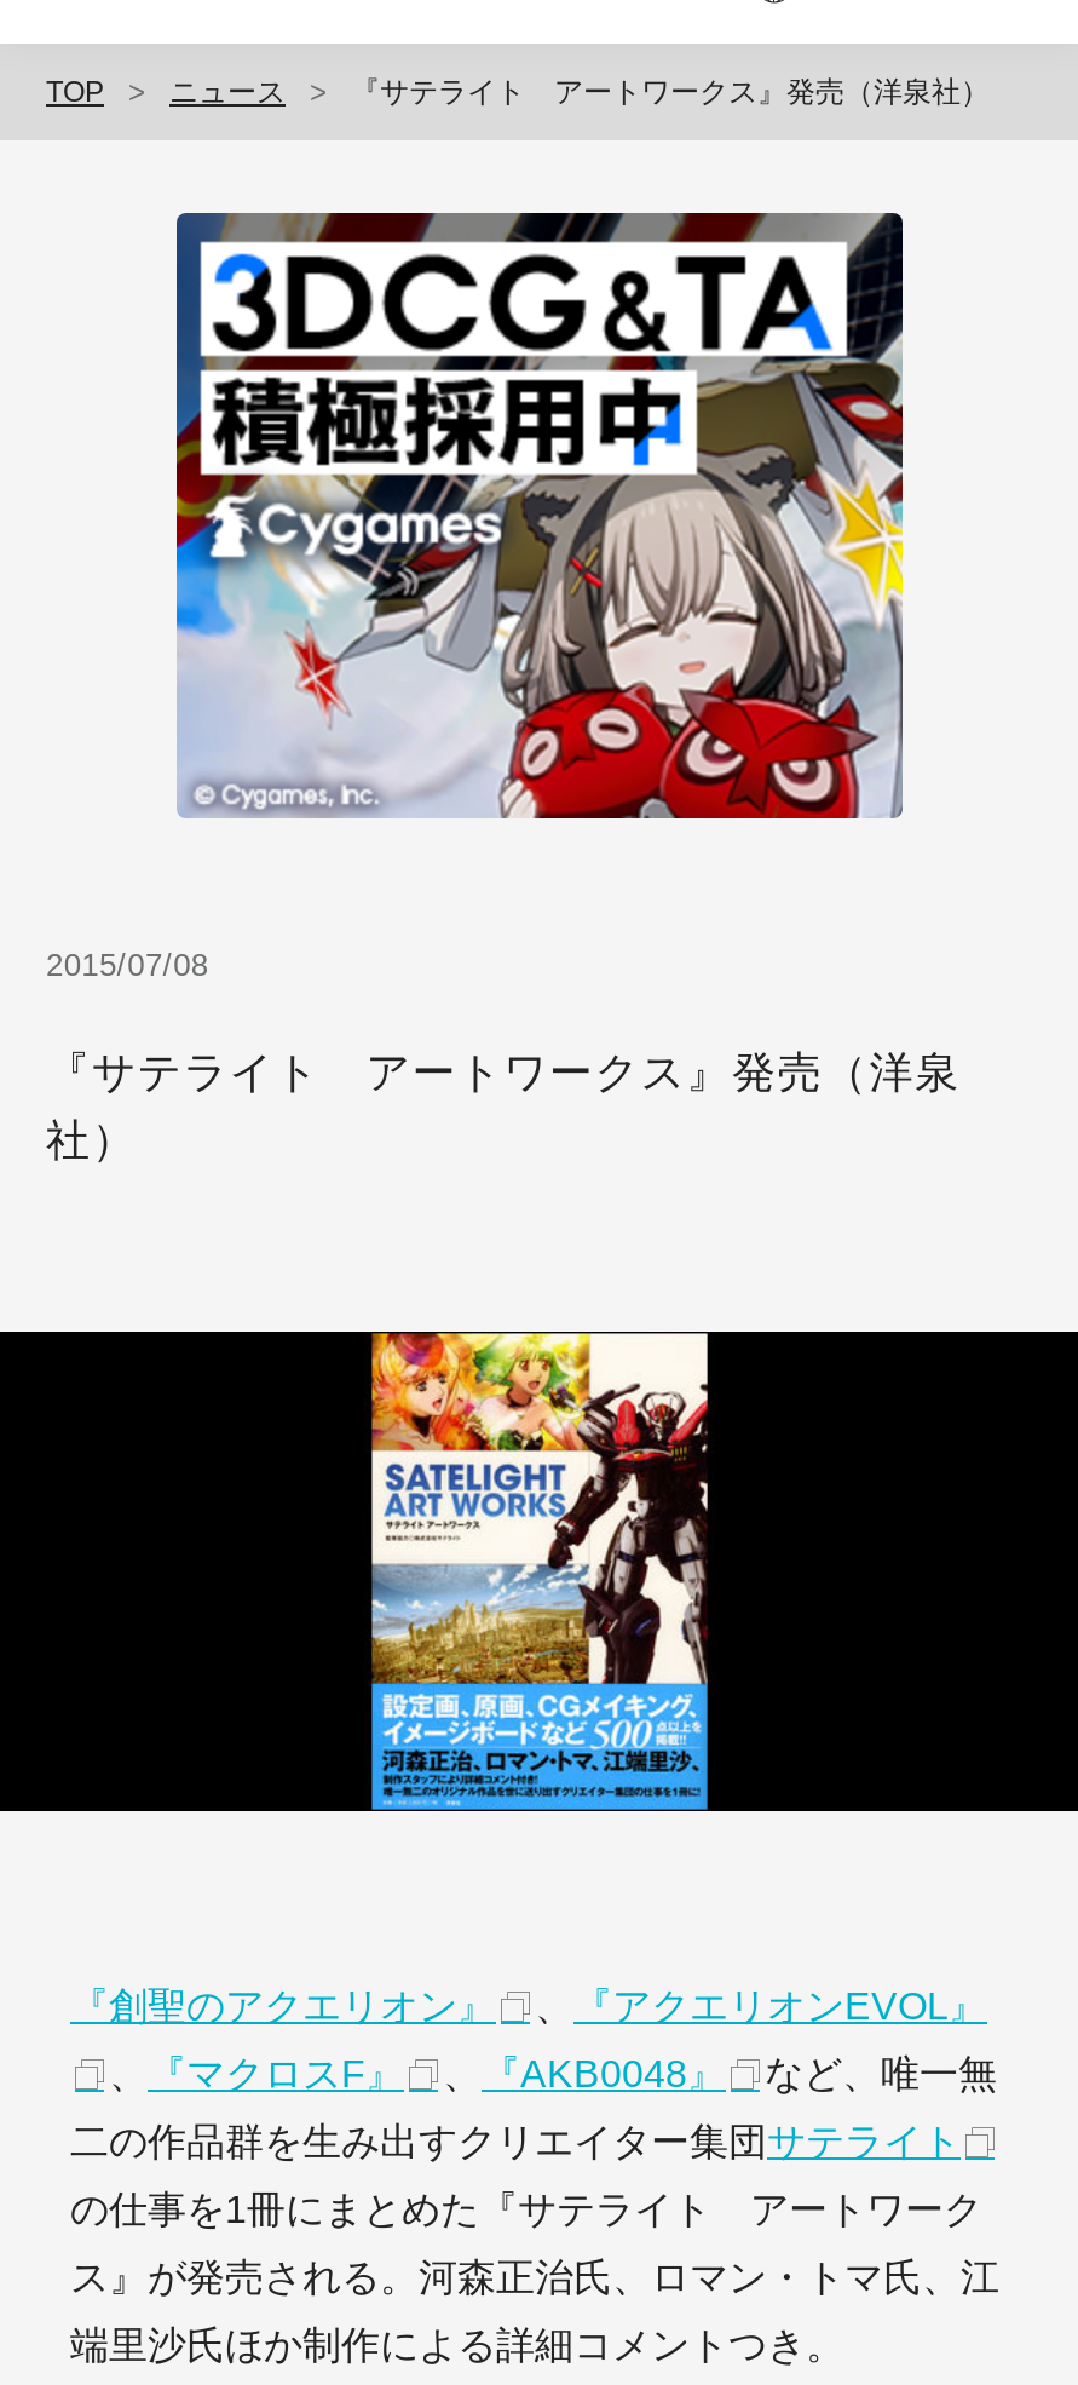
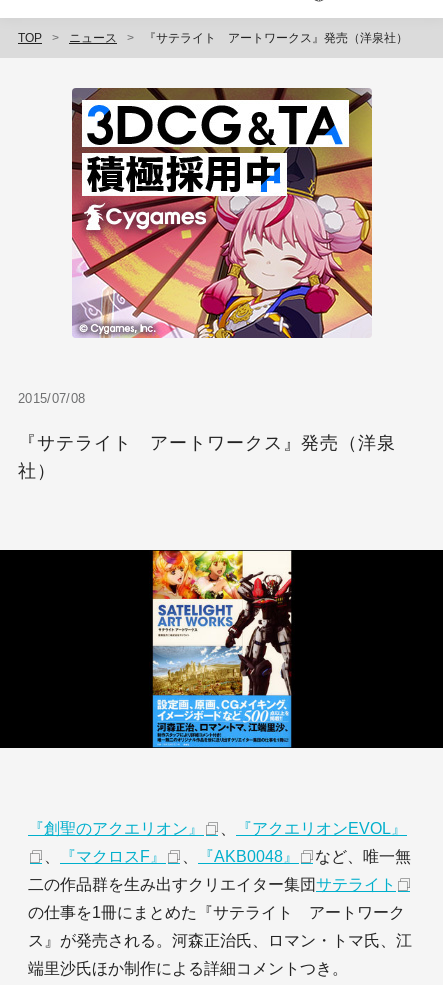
- [image]
+ [image]
